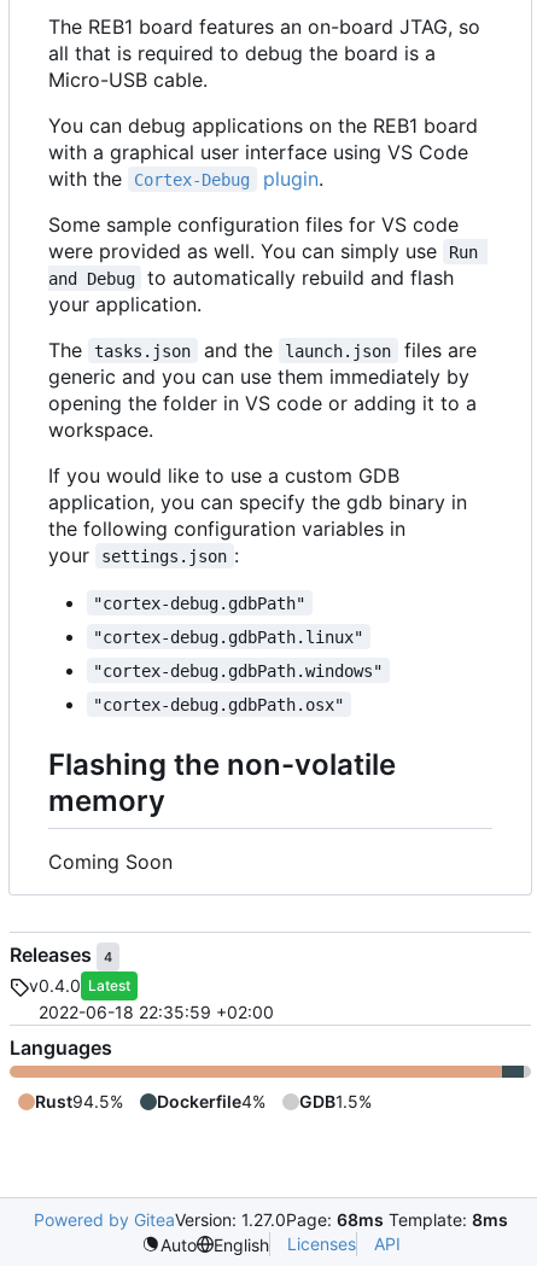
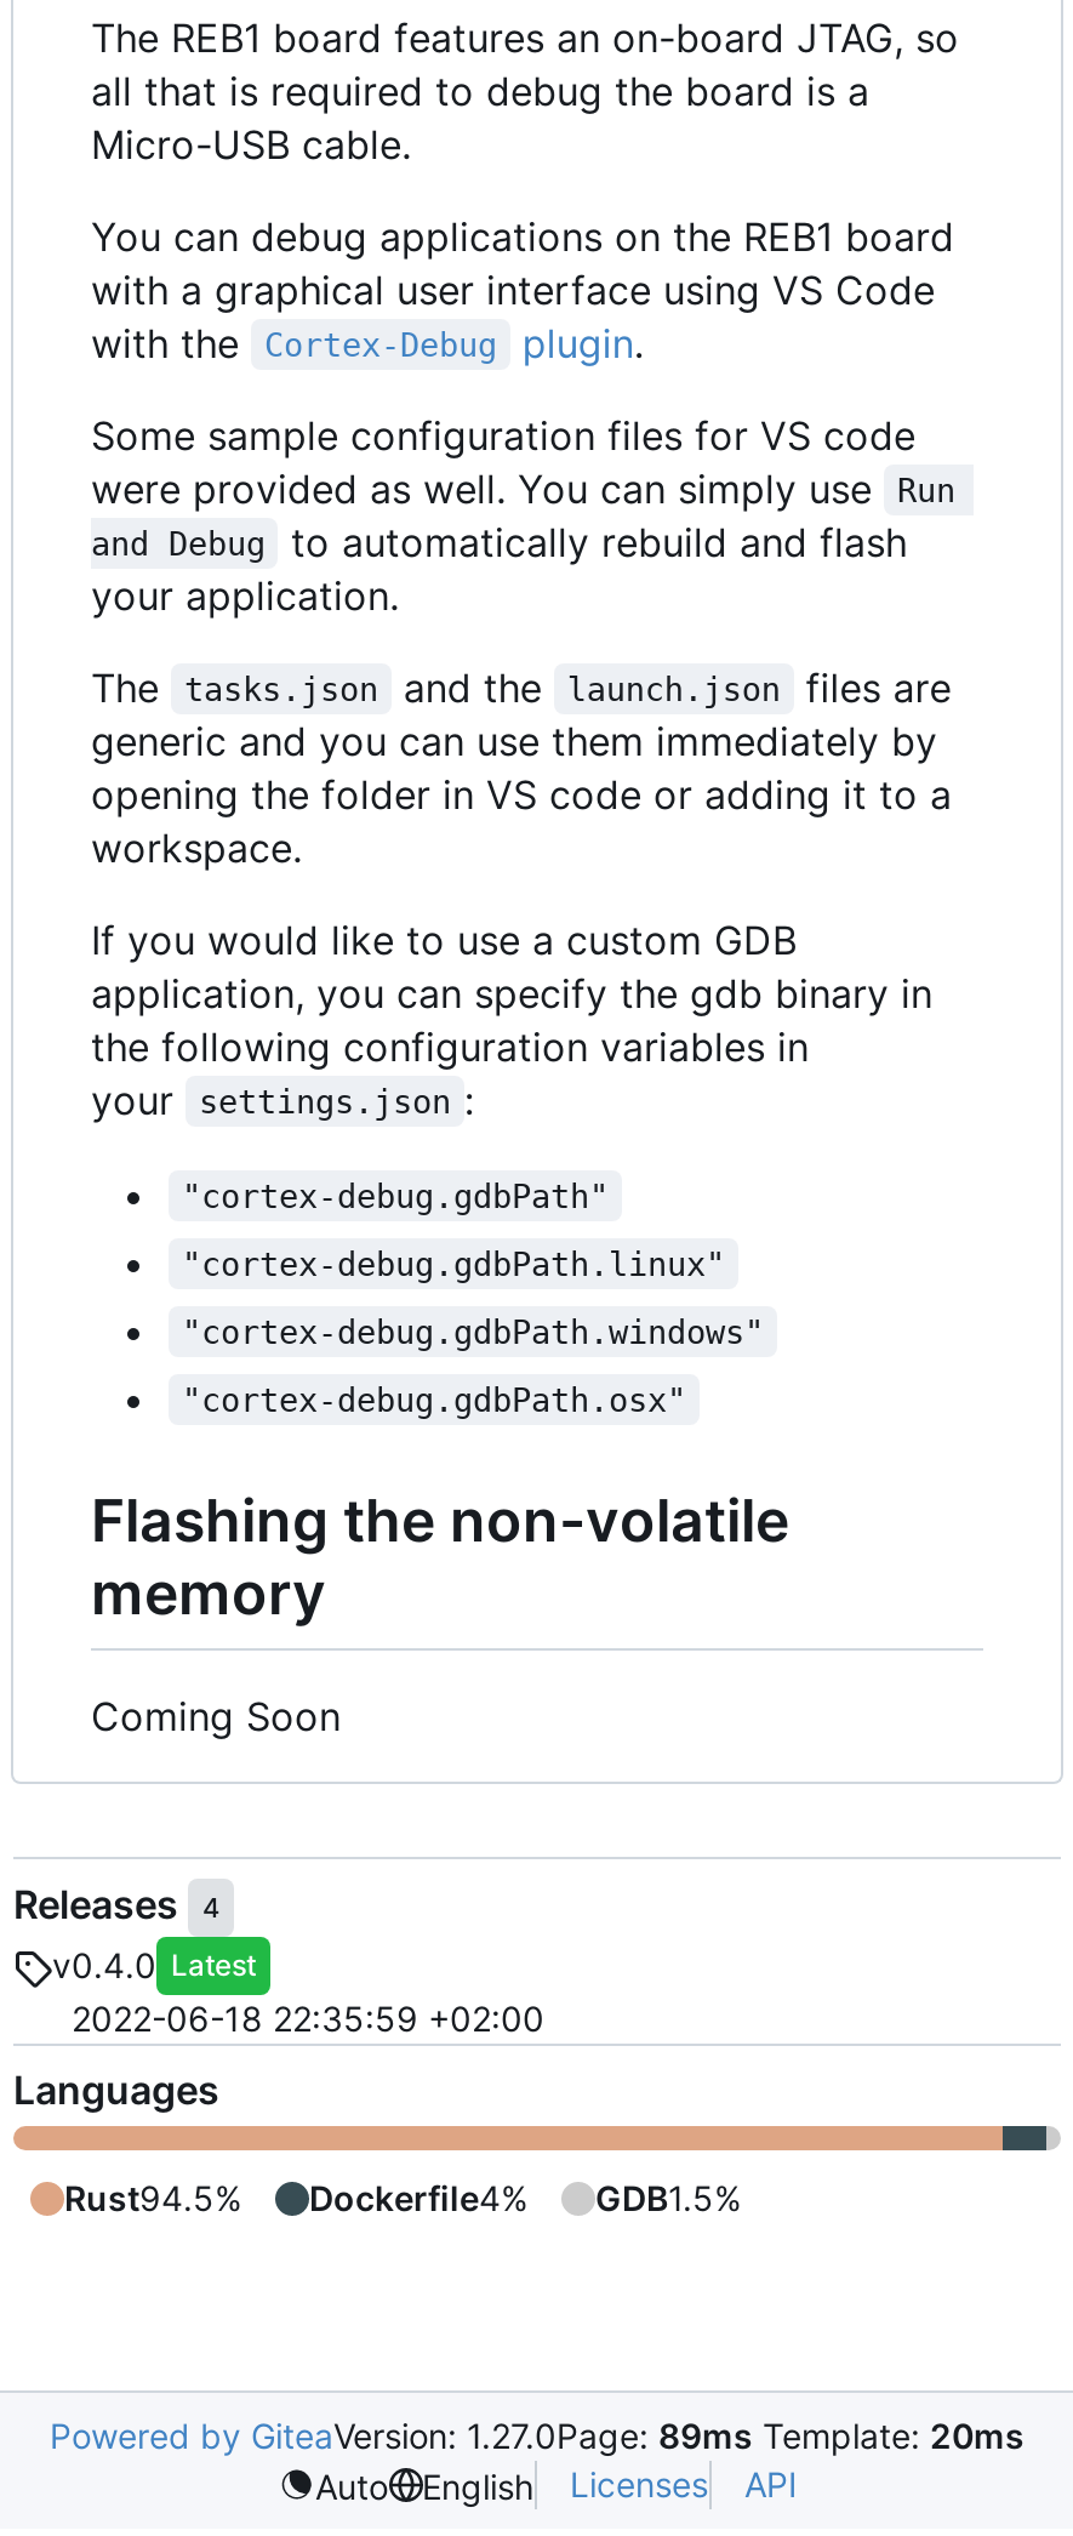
- Powered by GiteaVersion: 1.27.0Page: 68ms Template: 8ms
+ Powered by GiteaVersion: 1.27.0Page: 89ms Template: 20ms
